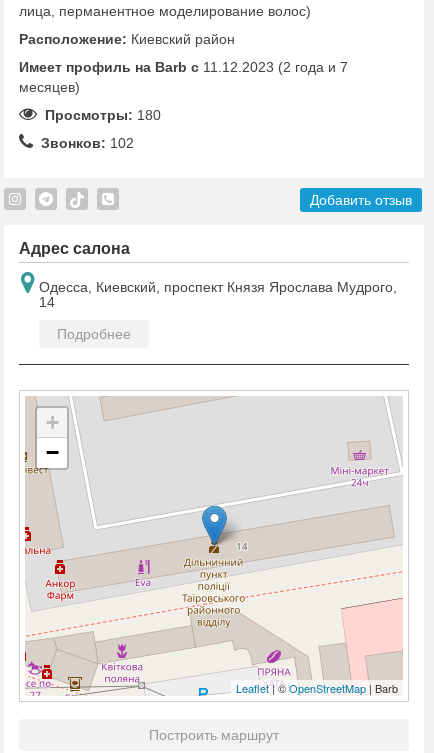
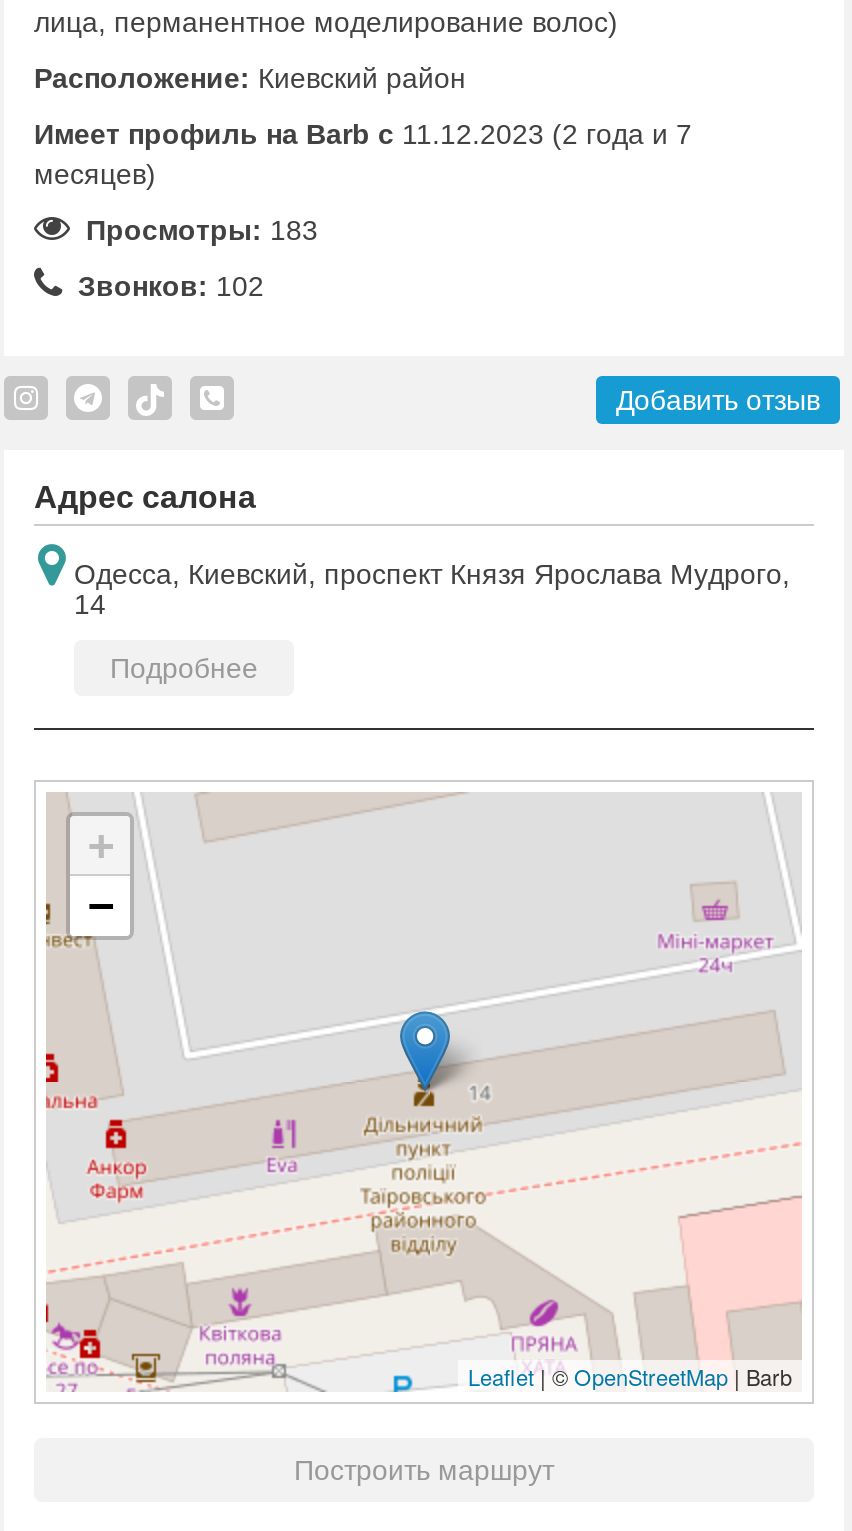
- Просмотры: 180
+ Просмотры: 183
